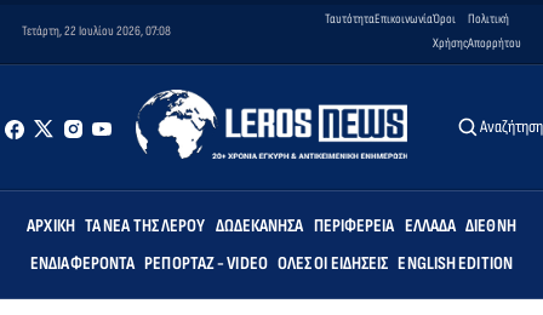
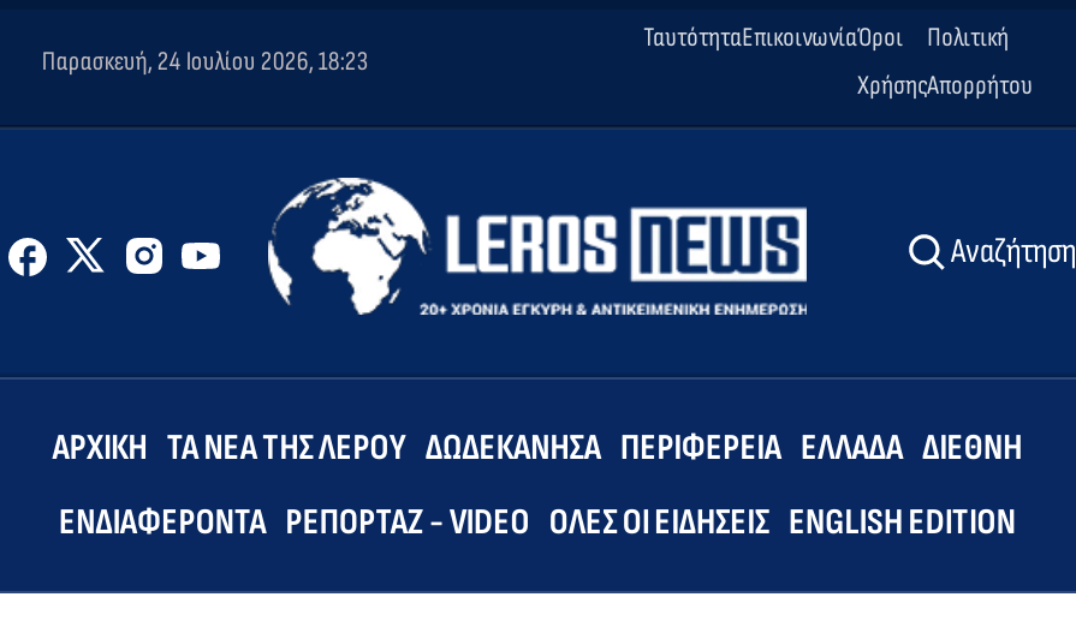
- Τετάρτη, 22 Ιουλίου 2026, 07:08
+ Παρασκευή, 24 Ιουλίου 2026, 18:23
